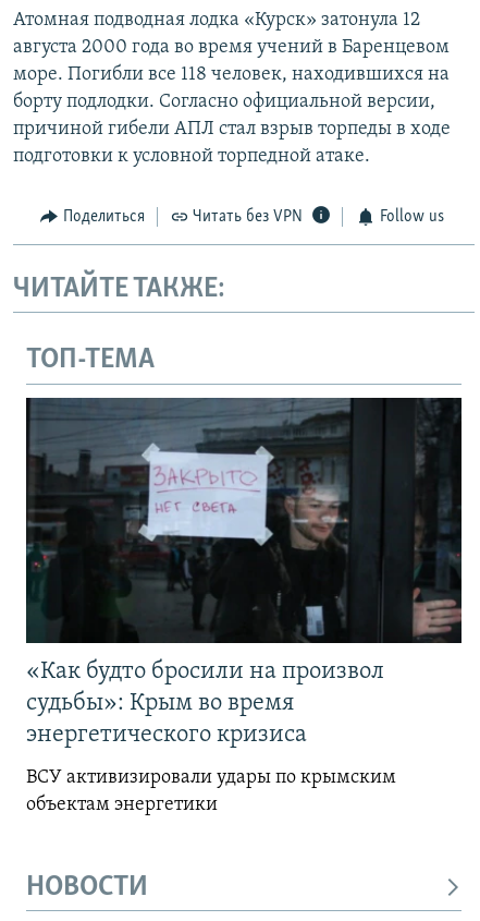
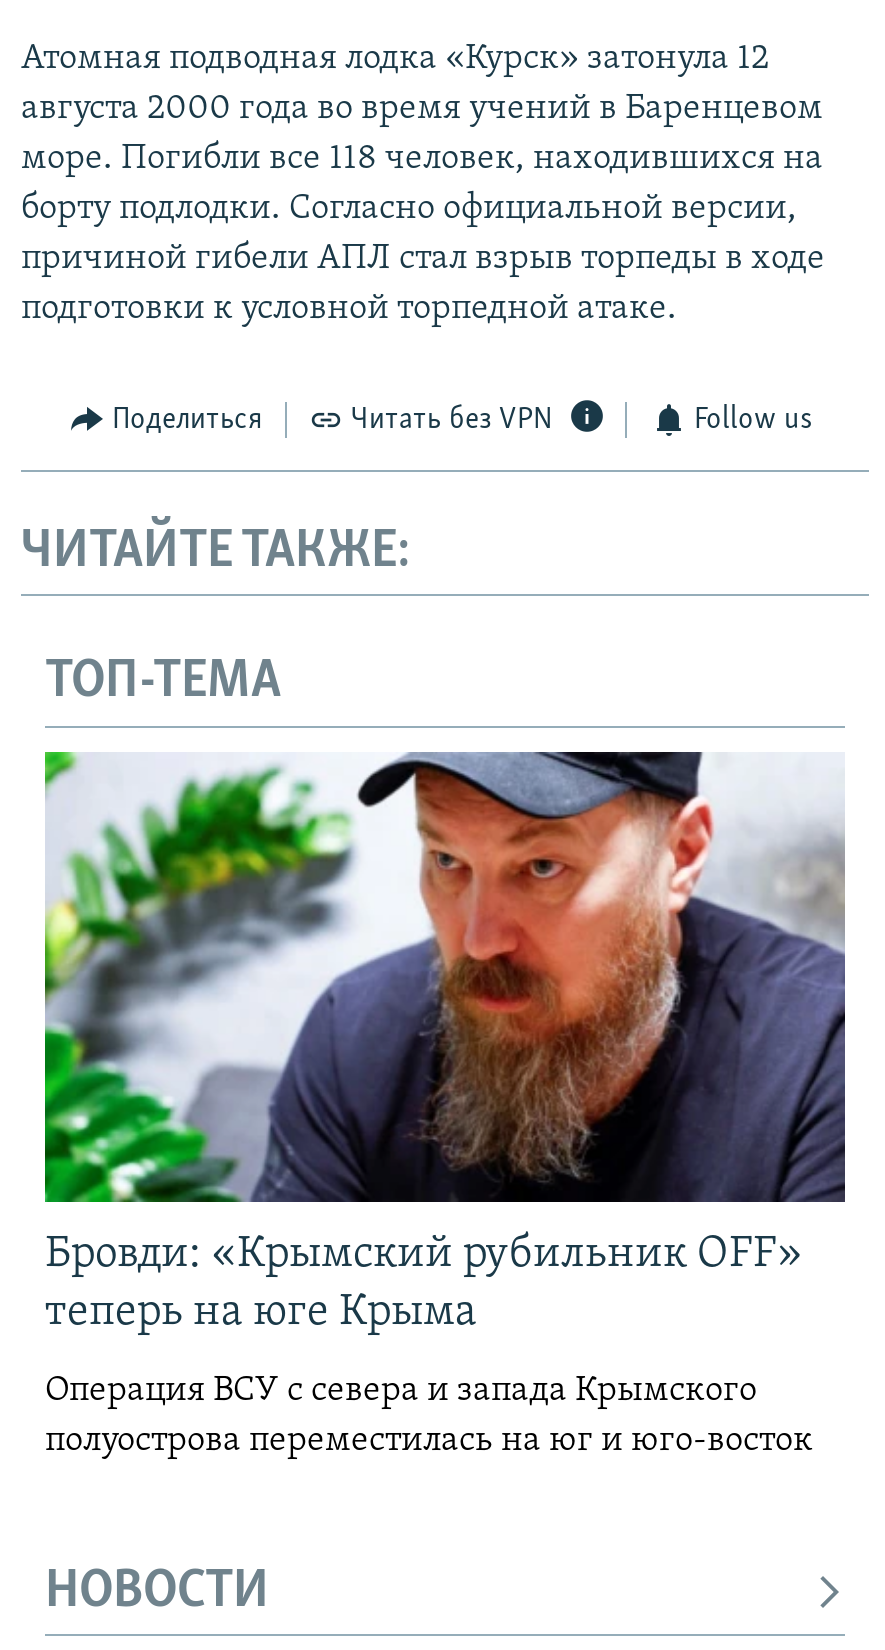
- [image]
- «Как будто бросили на произвол
- судьбы»: Крым во время
- энергетического кризиса
+ [image]
+ Бровди: «Крымский рубильник OFF»
+ теперь на юге Крыма

- ВСУ активизировали удары по крымским
- объектам энергетики
+ Операция ВСУ с севера и запада Крымского
+ полуострова переместилась на юг и юго-восток
